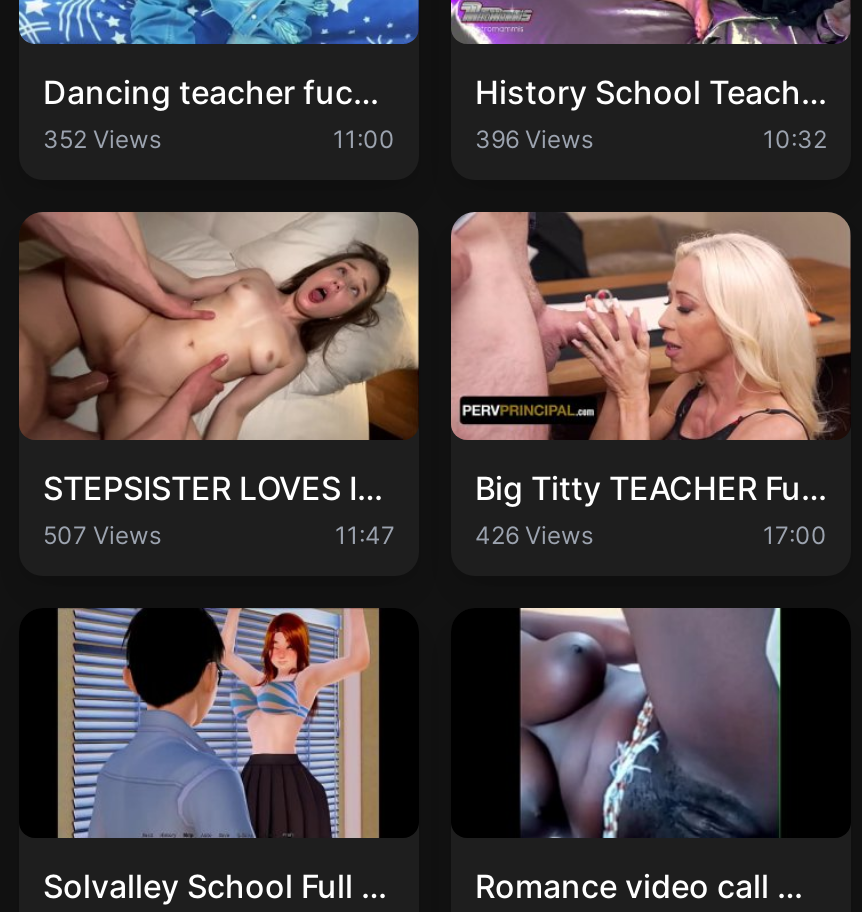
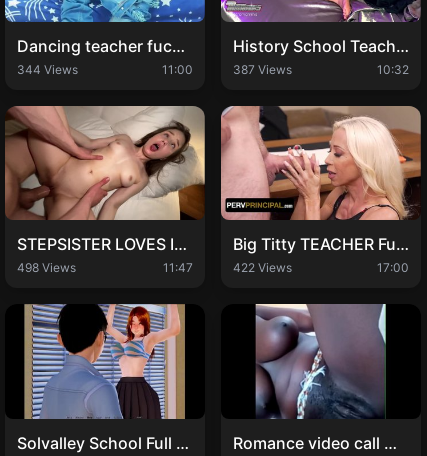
- 352 Views
+ 344 Views

- 396 Views
+ 387 Views

- 507 Views
+ 498 Views

- 426 Views
+ 422 Views
